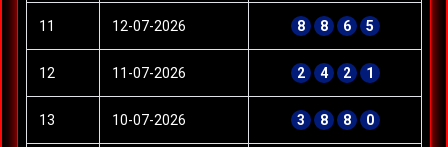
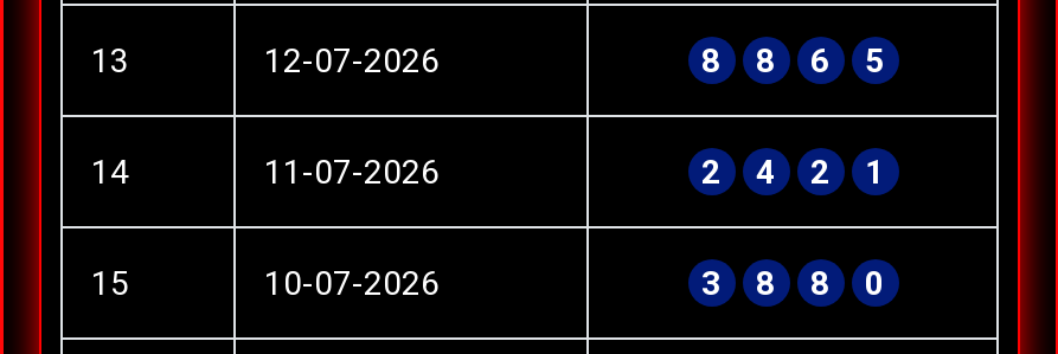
- 11
+ 13

- 12
+ 14

- 13
+ 15
